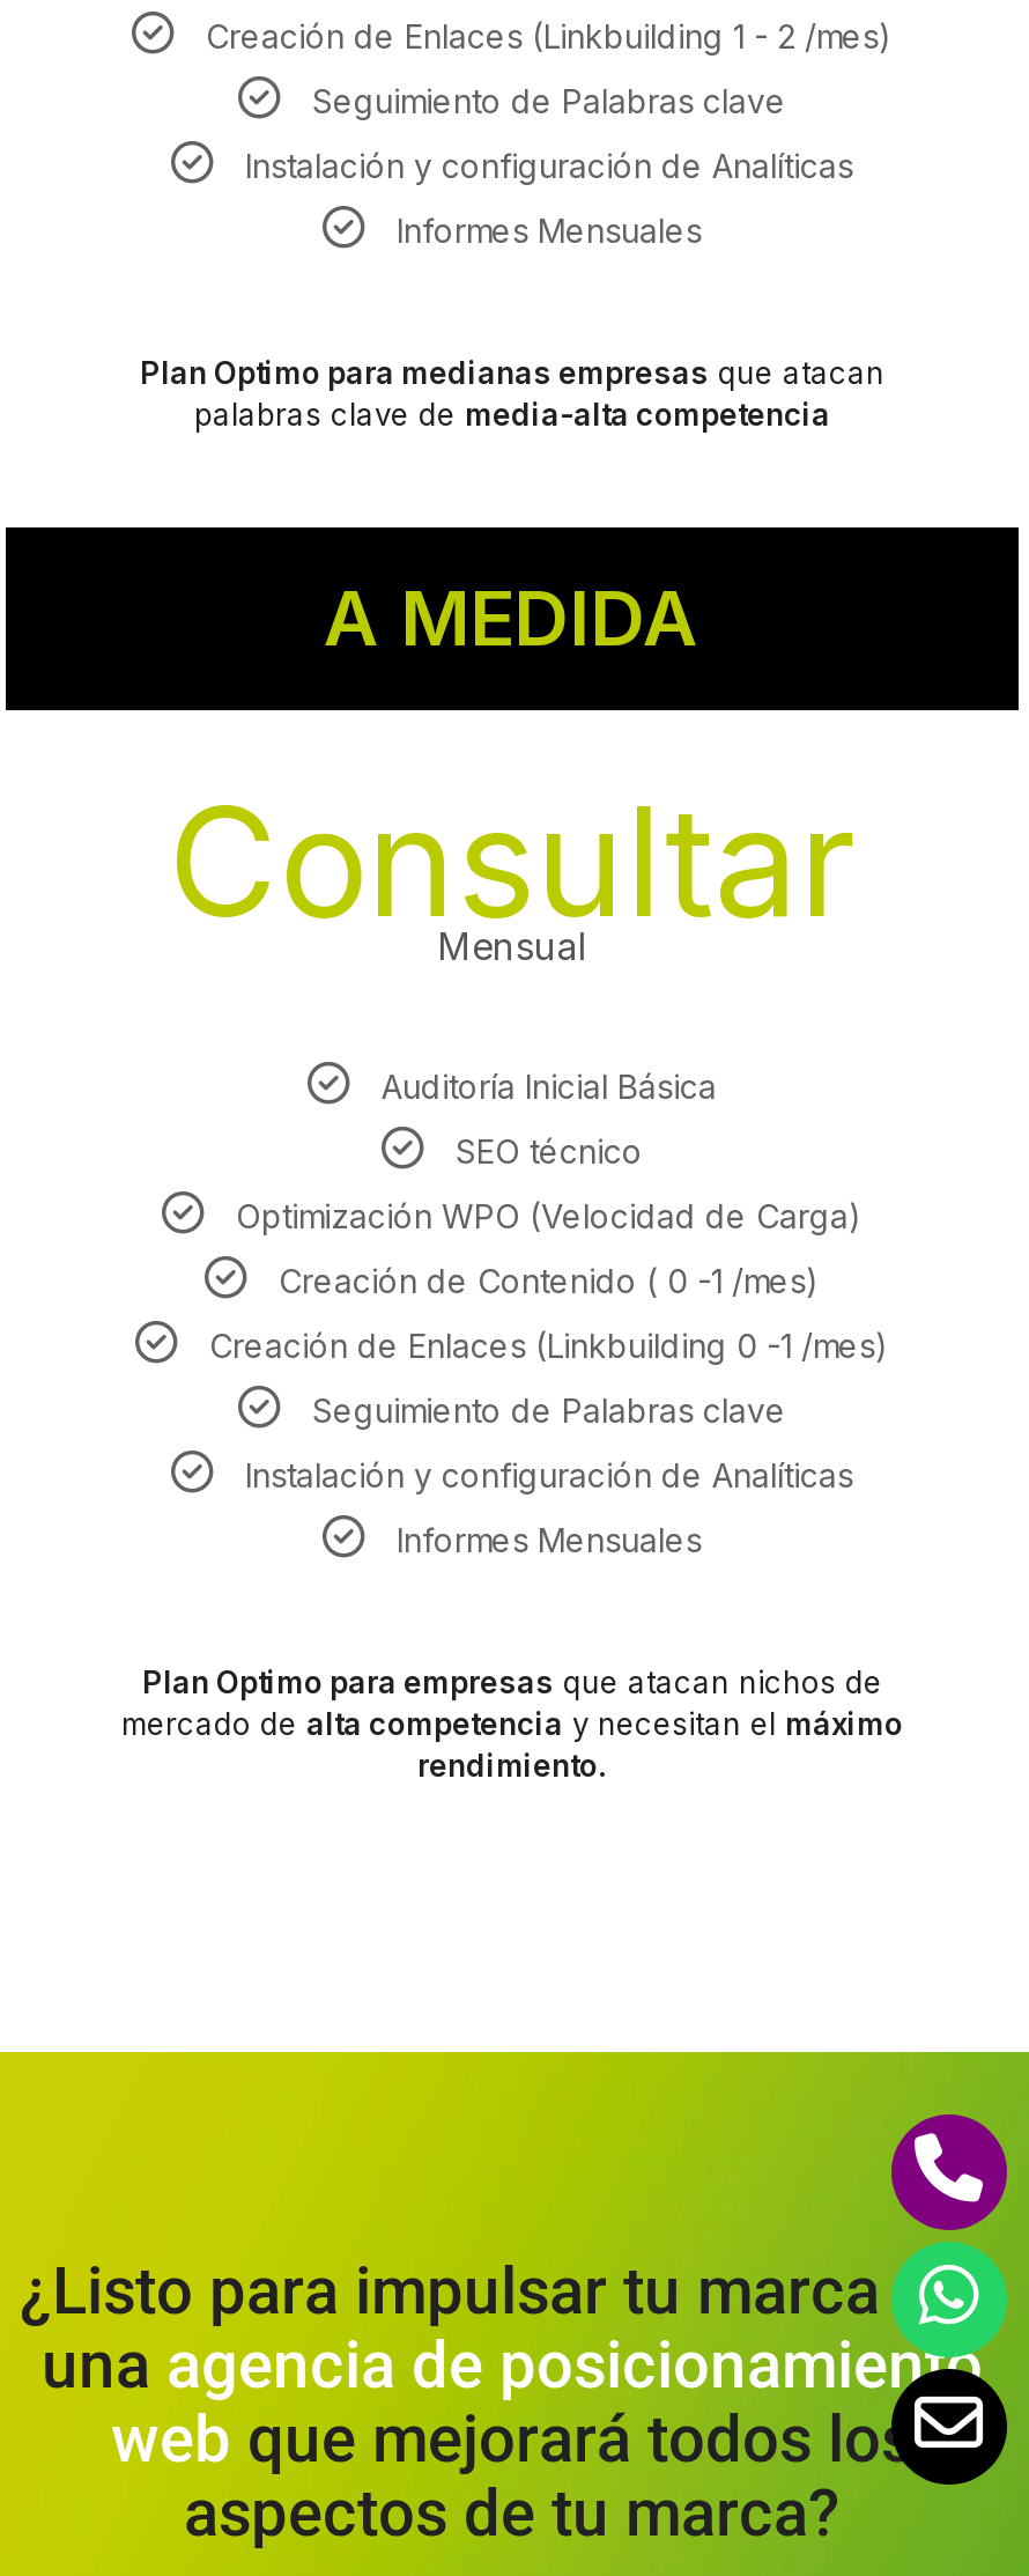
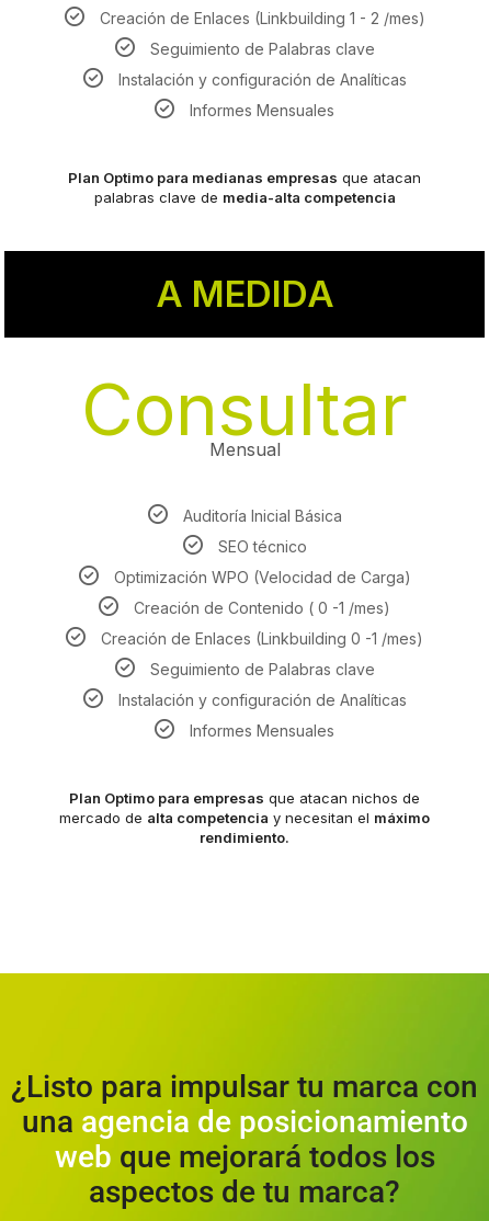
- [image]

- [image]
